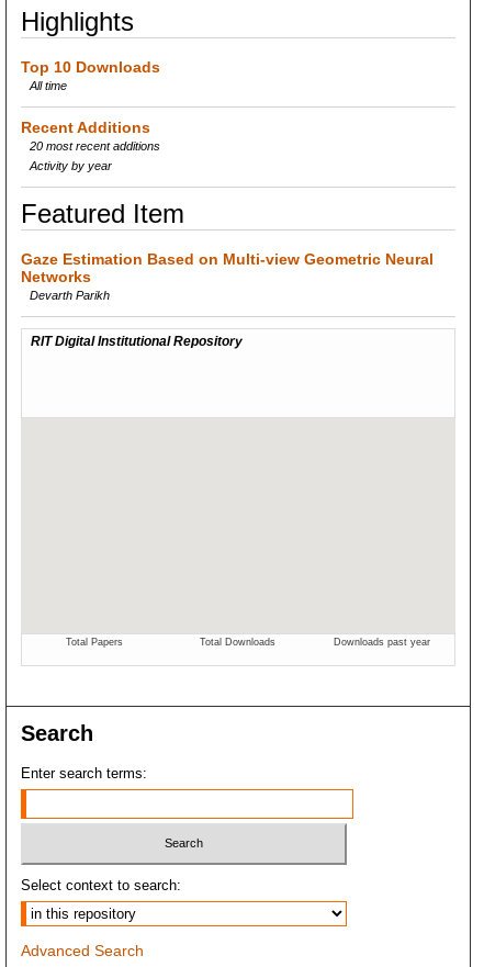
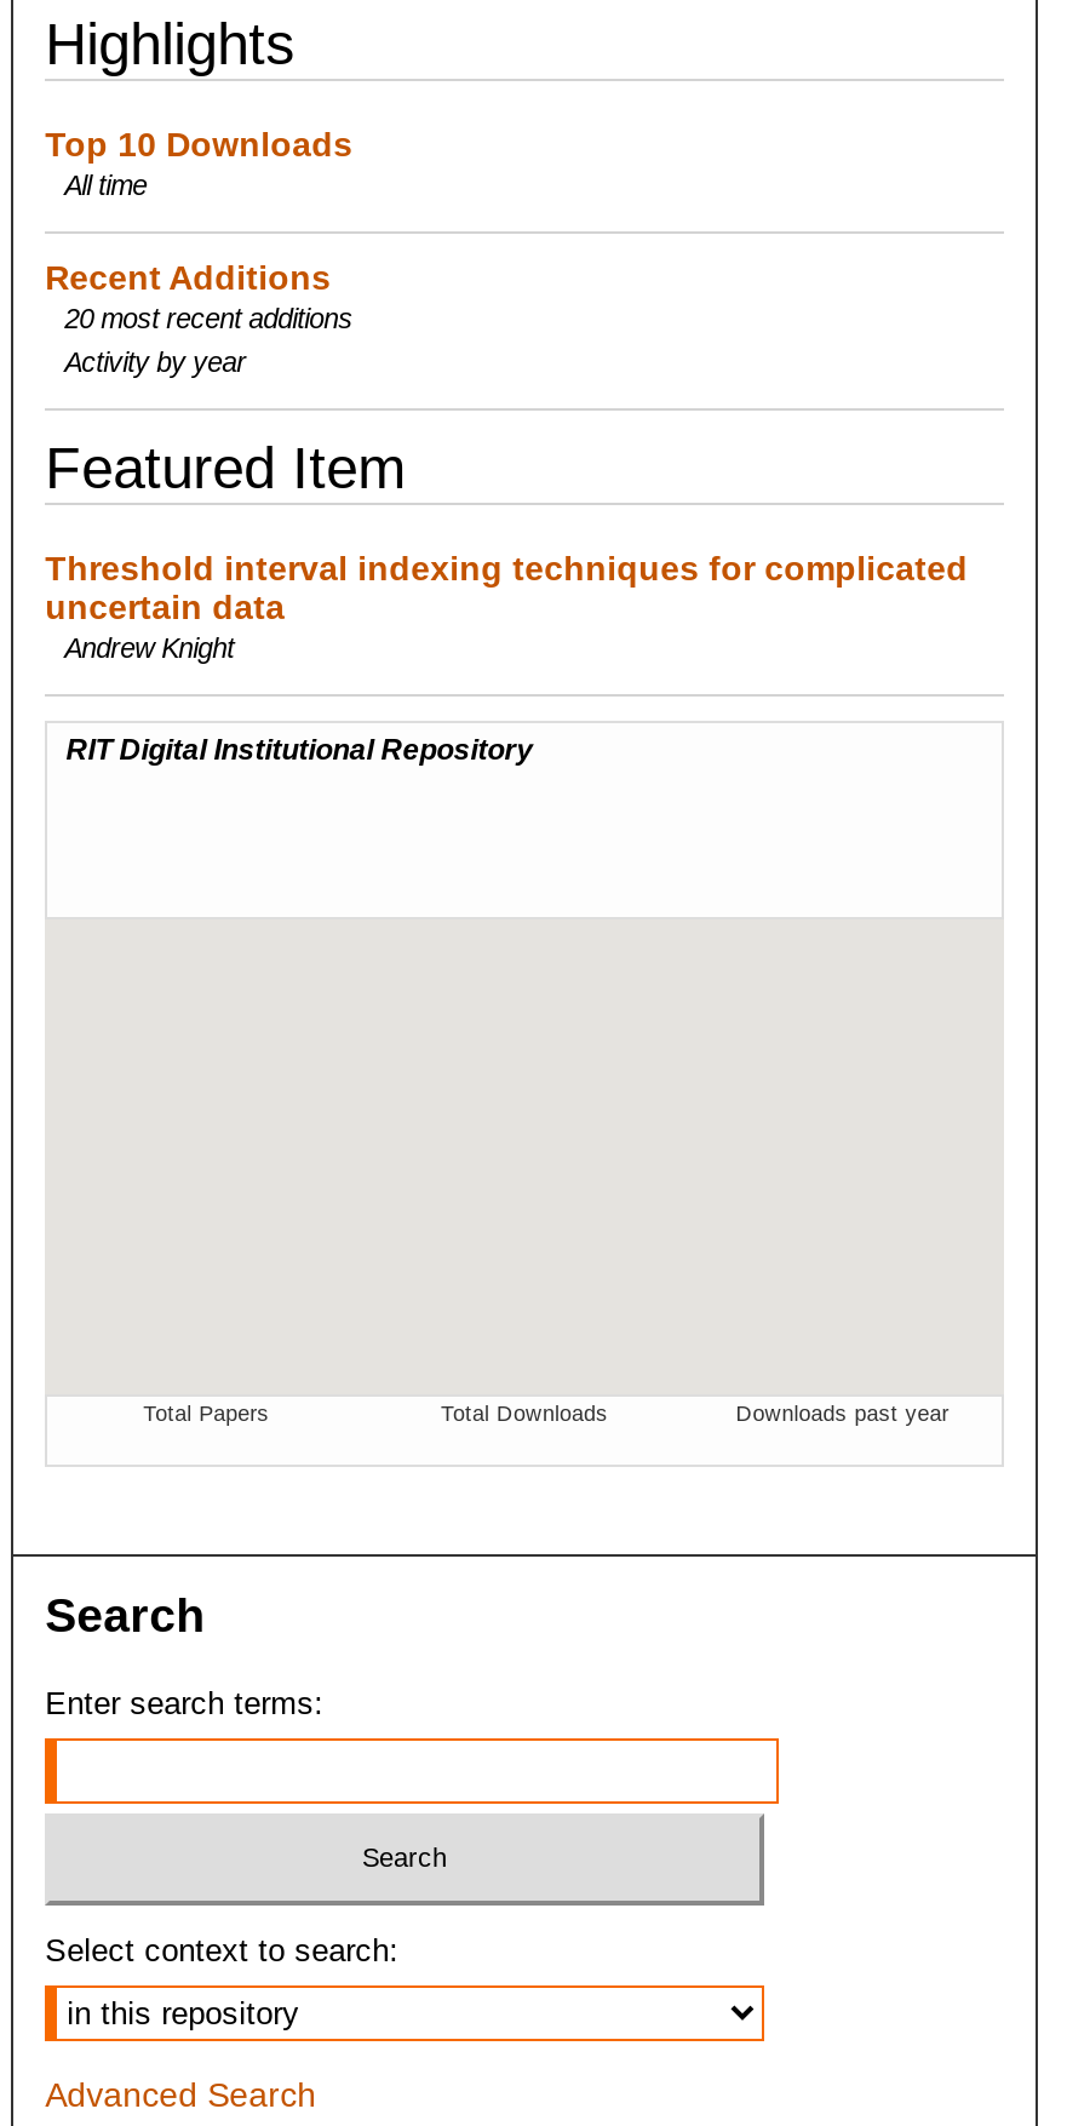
- Gaze Estimation Based on Multi-view Geometric Neural
- Networks
- Devarth Parikh
+ Threshold interval indexing techniques for complicated
+ uncertain data
+ Andrew Knight
